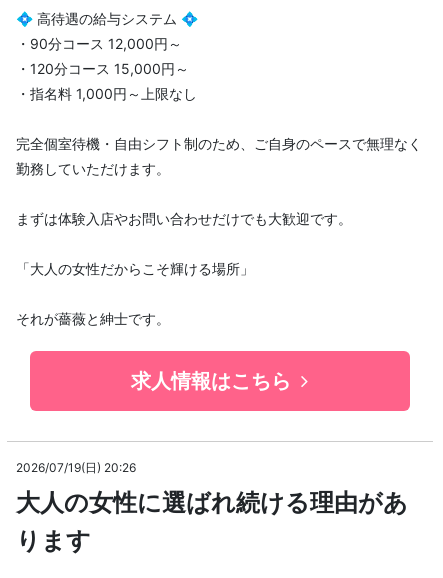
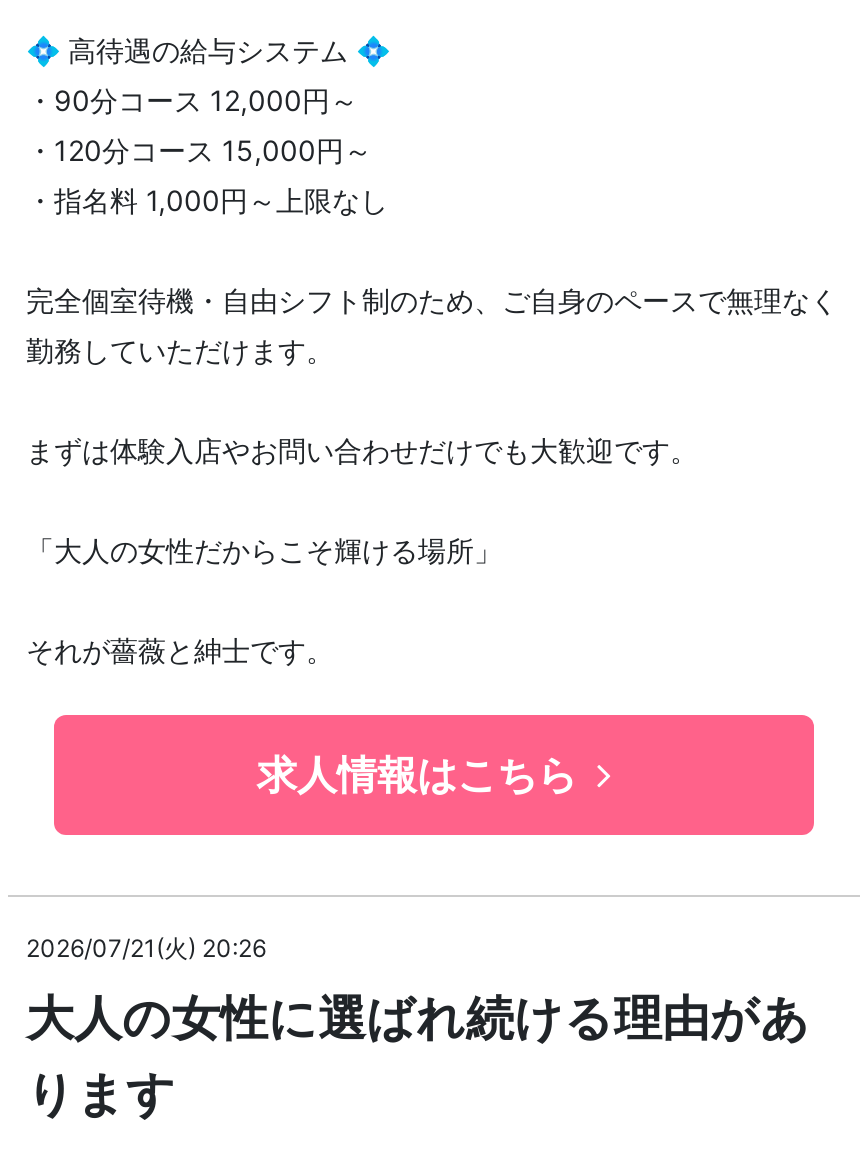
- 2026/07/19(日) 20:26
+ 2026/07/21(火) 20:26
